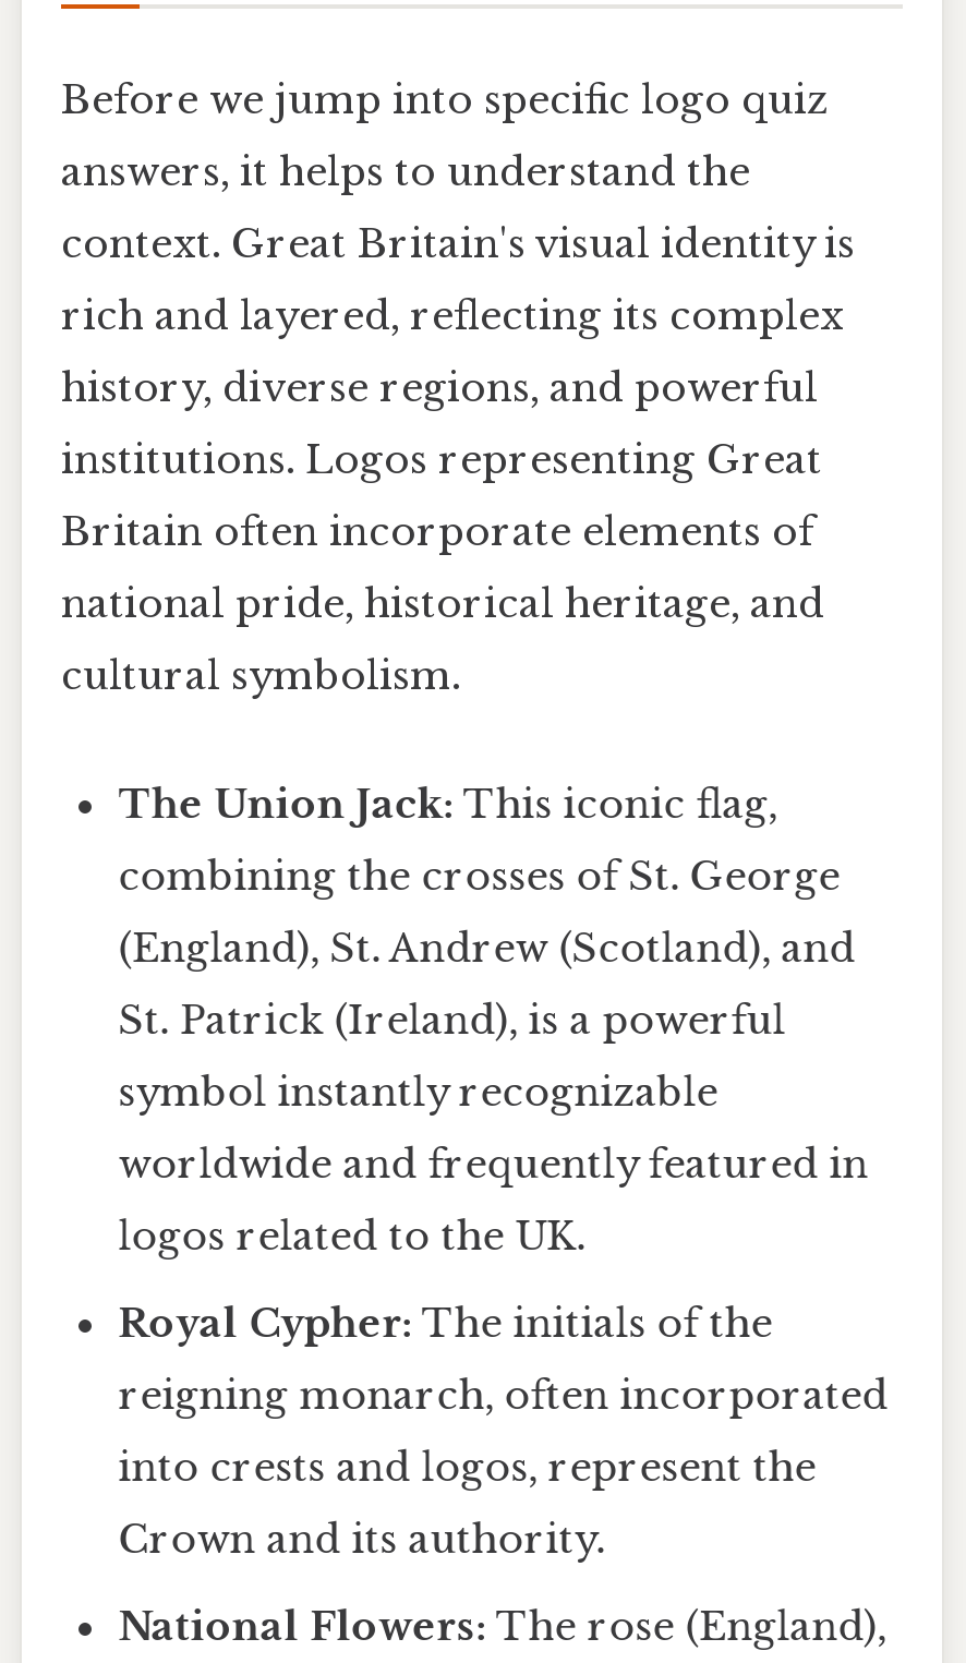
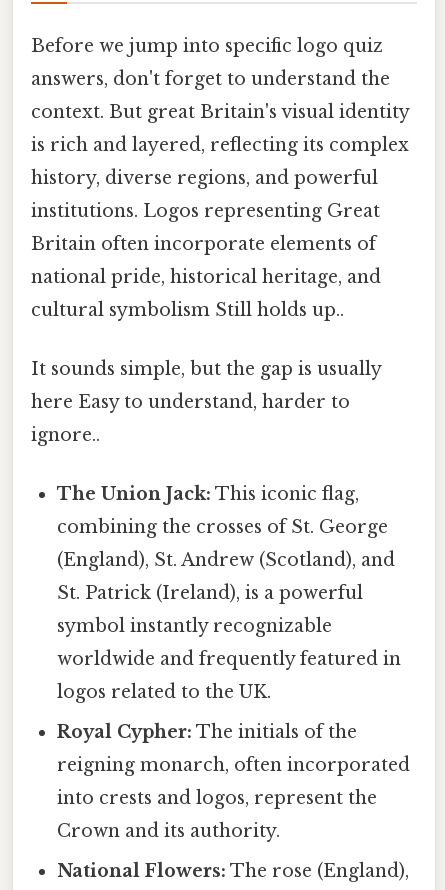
- answers, it helps to understand the
+ answers, don't forget to understand the

- context. Great Britain's visual identity is
+ context. But great Britain's visual identity

- rich and layered, reflecting its complex
+ is rich and layered, reflecting its complex

- cultural symbolism.
+ cultural symbolism Still holds up..
+ It sounds simple, but the gap is usually
+ here Easy to understand, harder to
+ ignore..
